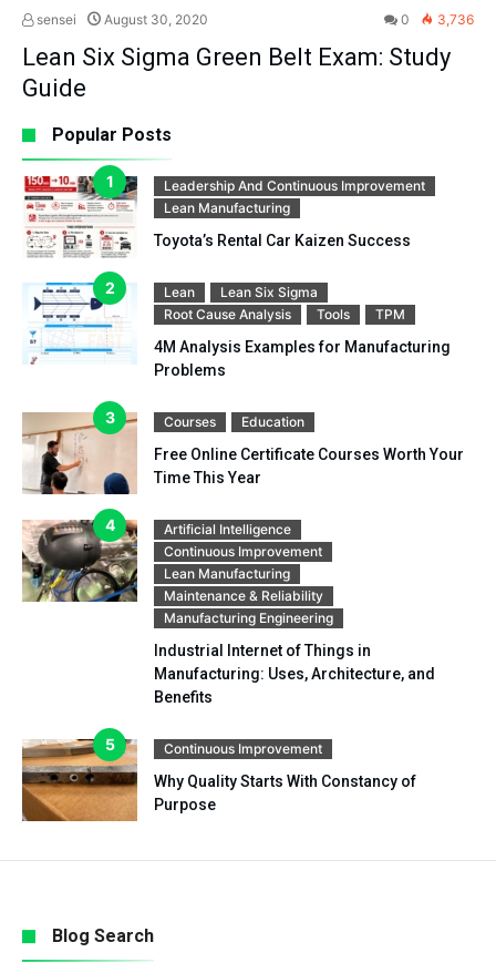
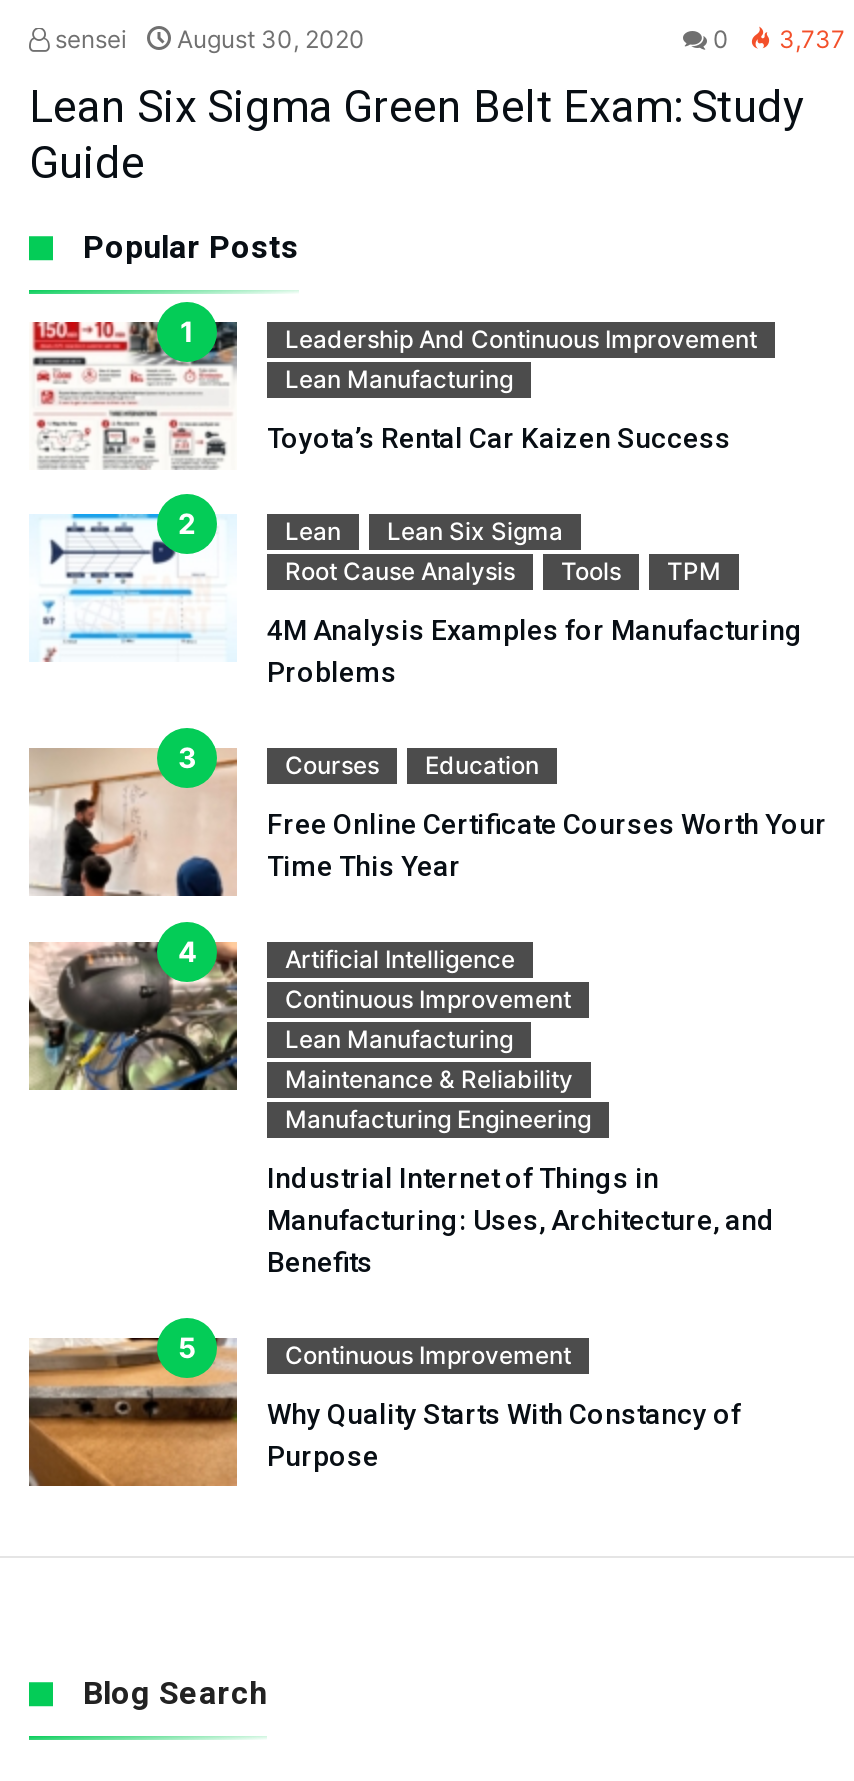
- 0 3,736
+ 0 3,737
